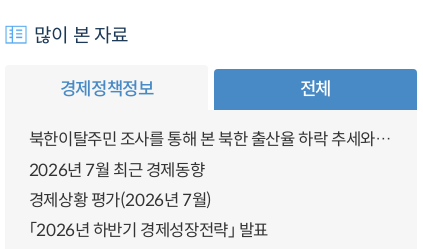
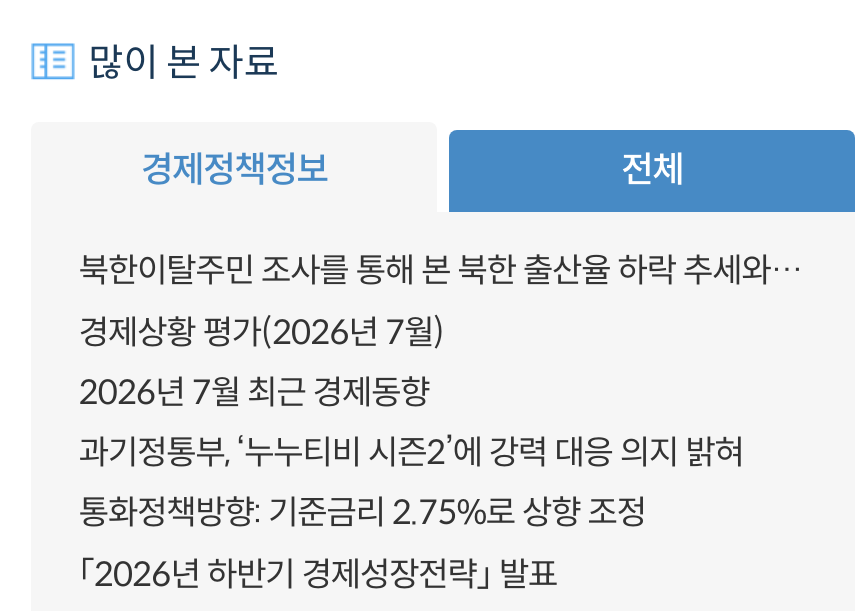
+ 과기정통부, ‘누누티비 시즌2’에 강력 대응 의지 밝혀
+ 통화정책방향: 기준금리 2.75%로 상향 조정

moved up: 경제상황 평가(2026년 7월)
